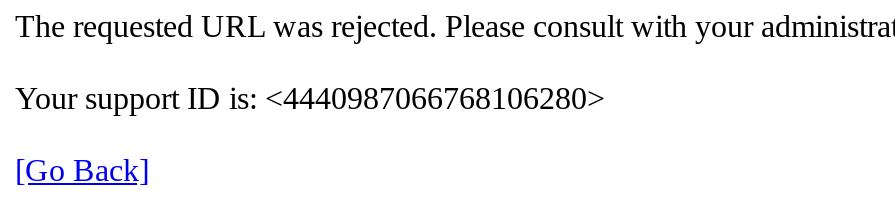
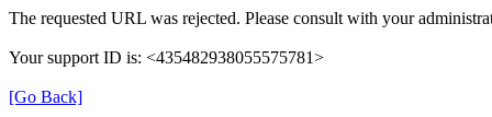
- Your support ID is: <4440987066768106280>
+ Your support ID is: <435482938055575781>
